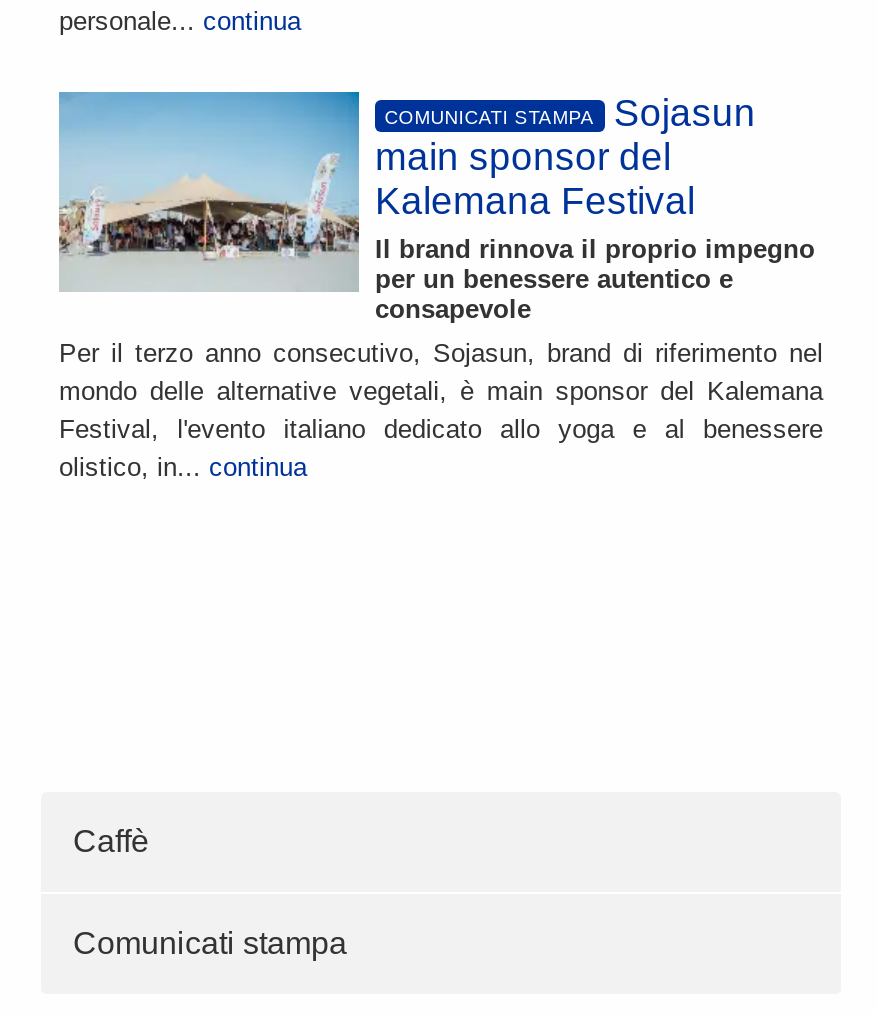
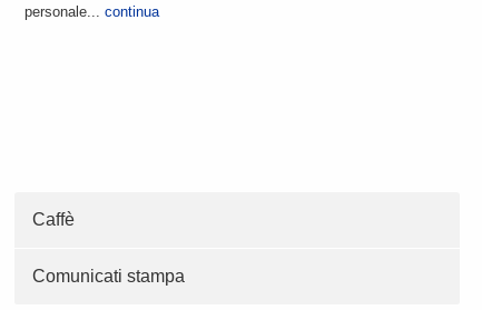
- [image]
- COMUNICATI STAMPA
- Sojasun
- main sponsor del
- Kalemana Festival
- Il brand rinnova il proprio impegno
- per un benessere autentico e
- consapevole
- Per il terzo anno consecutivo, Sojasun, brand di riferimento nel
- mondo delle alternative vegetali, è main sponsor del Kalemana
- Festival, l'evento italiano dedicato allo yoga e al benessere
- olistico, in... continua
